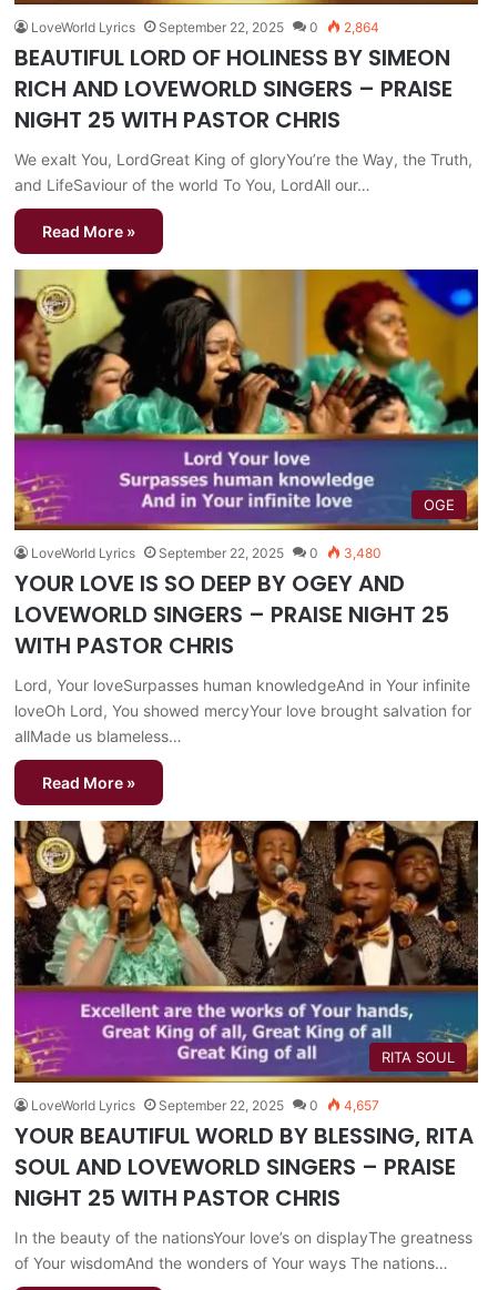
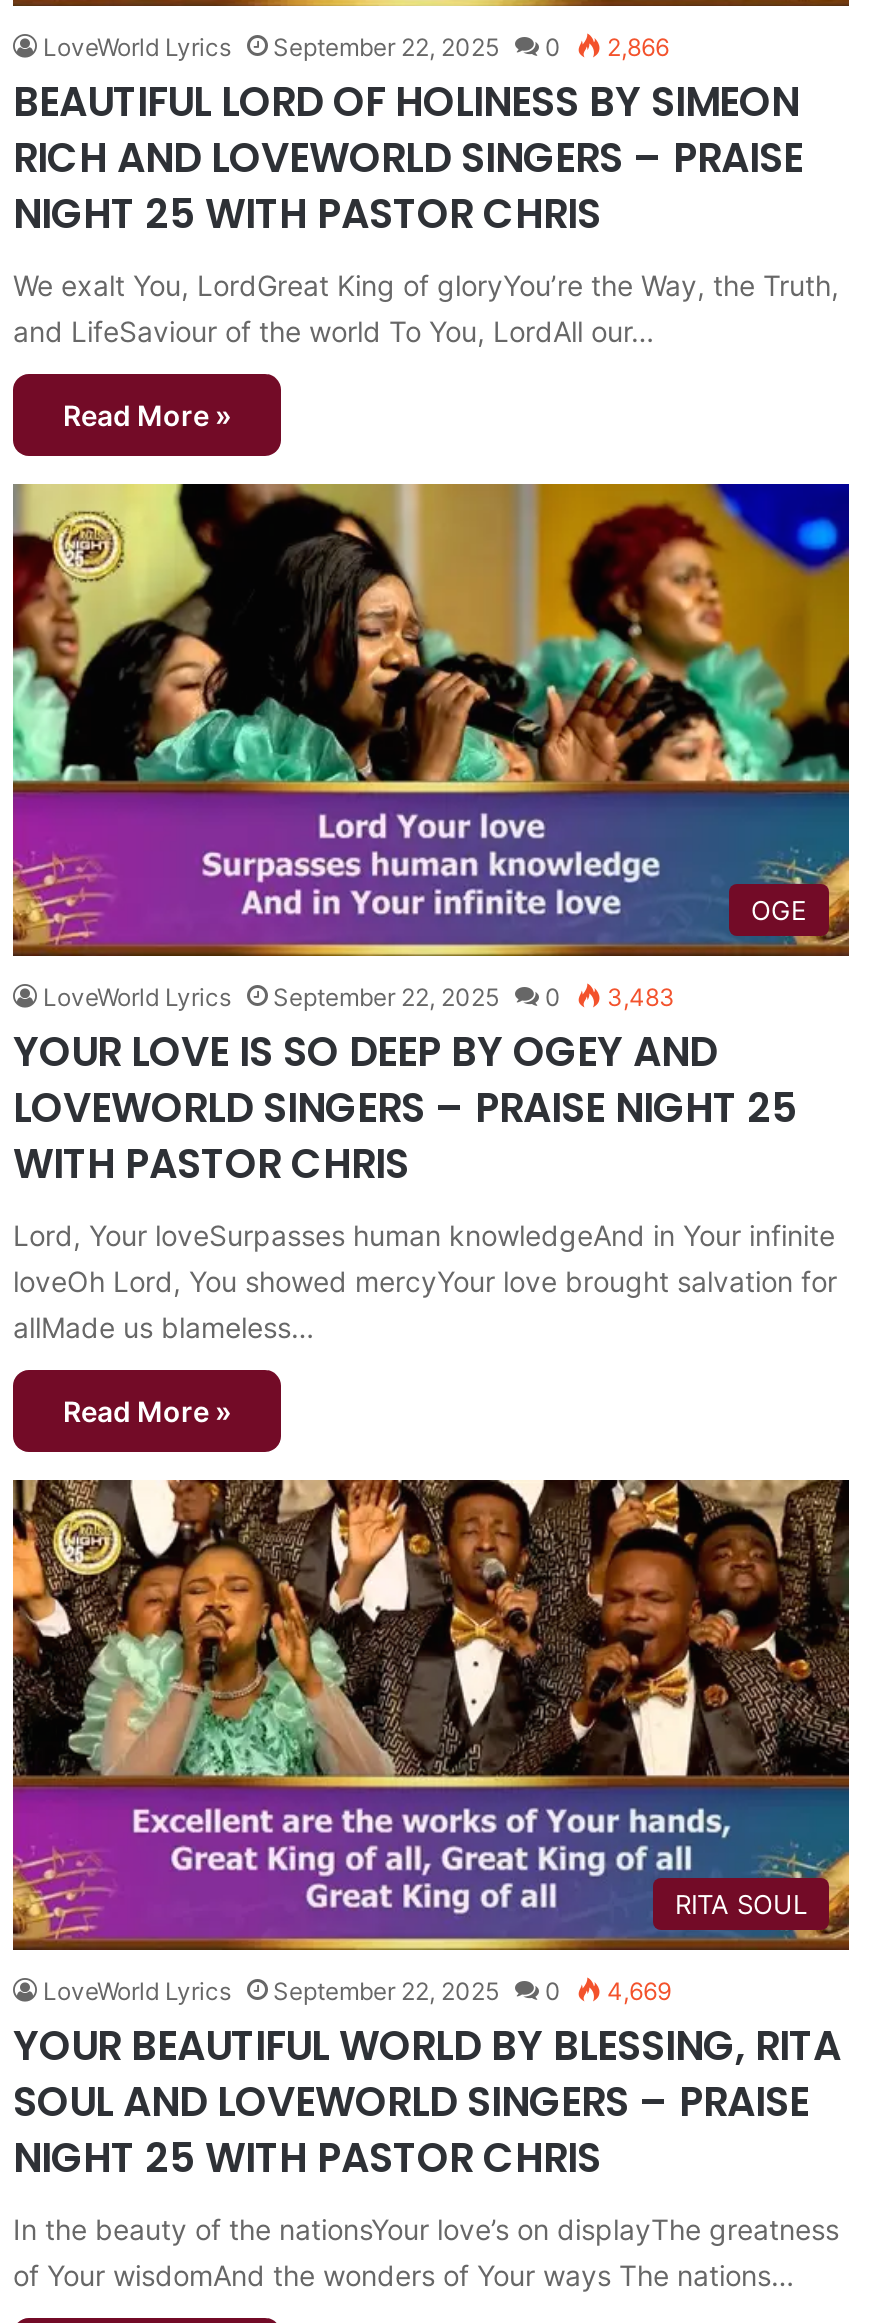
- LoveWorld Lyrics September 22, 2025 0 2,864
+ LoveWorld Lyrics September 22, 2025 0 2,866

- LoveWorld Lyrics September 22, 2025 0 3,480
+ LoveWorld Lyrics September 22, 2025 0 3,483

- LoveWorld Lyrics September 22, 2025 0 4,657
+ LoveWorld Lyrics September 22, 2025 0 4,669
